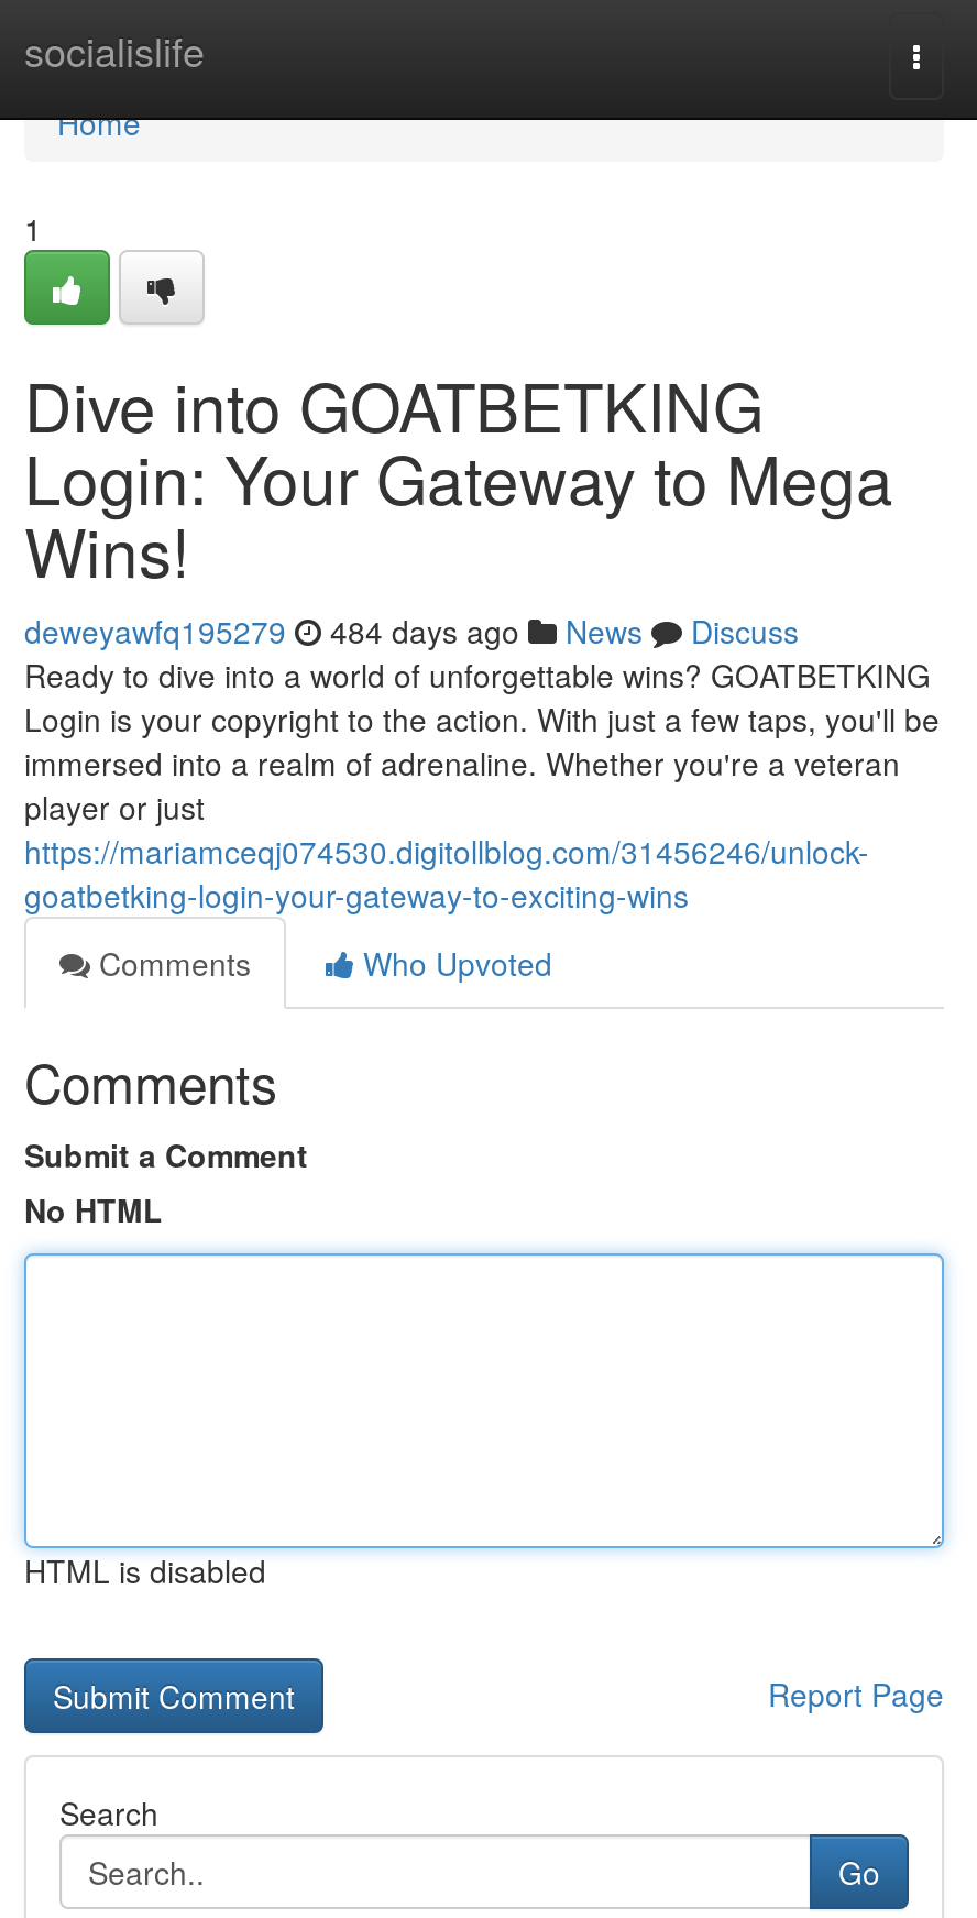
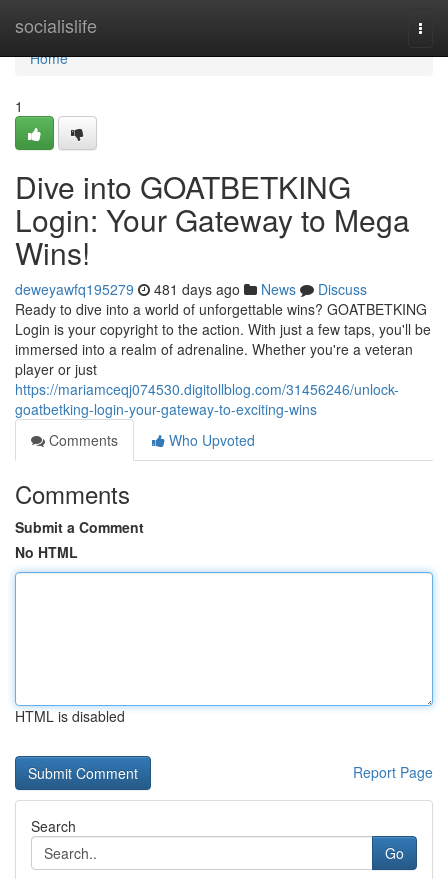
- deweyawfq195279 484 days ago News Discuss
+ deweyawfq195279 481 days ago News Discuss
